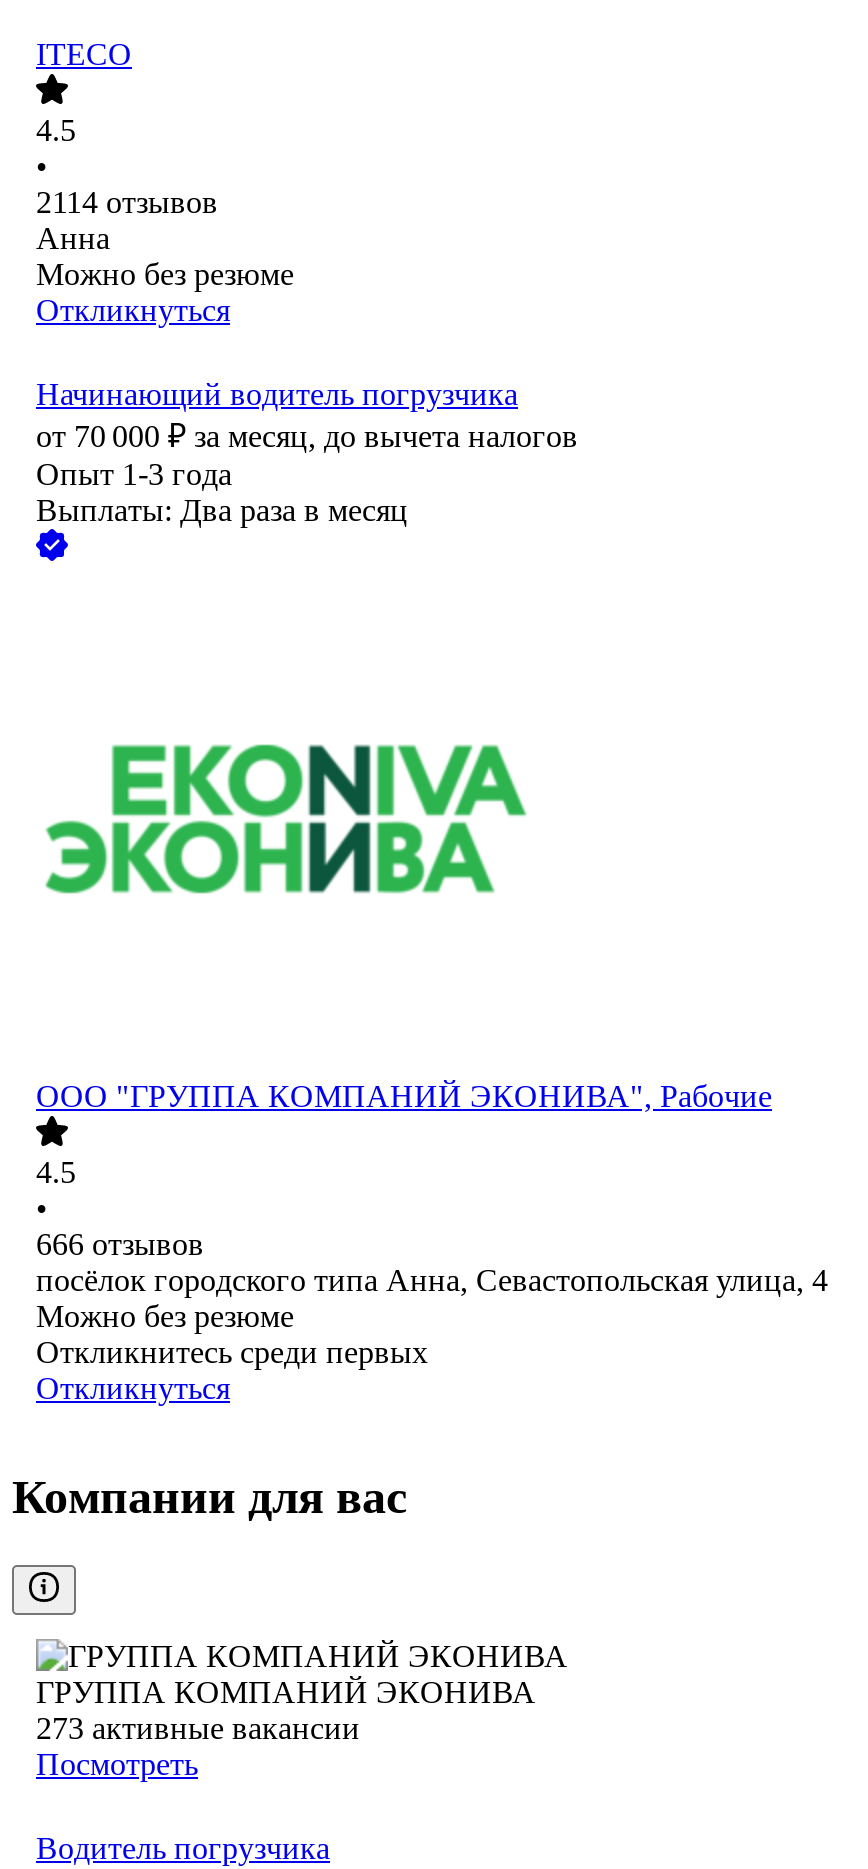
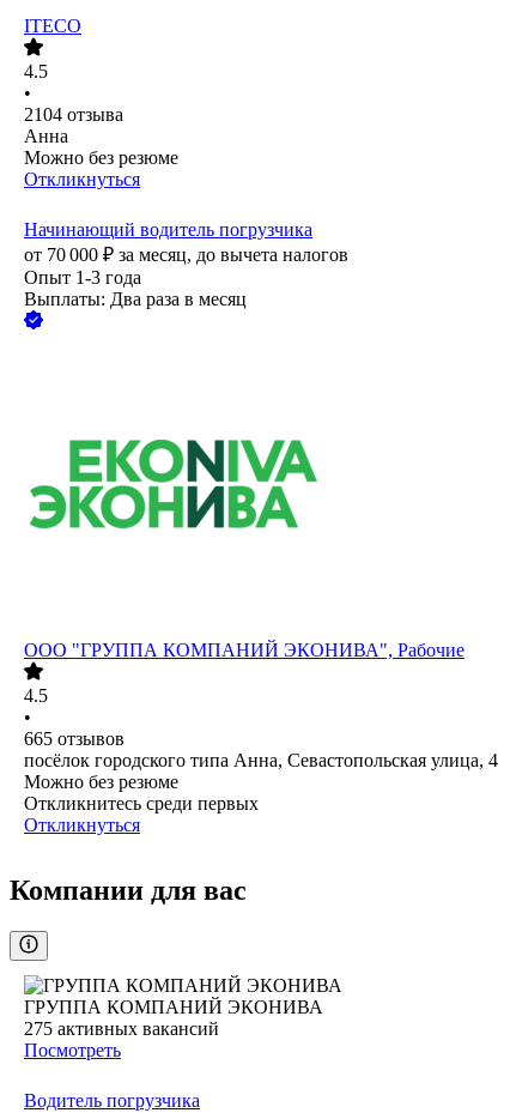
- 2114 отзывов
+ 2104 отзыва

- 666 отзывов
+ 665 отзывов

- 273 активные вакансии
+ 275 активных вакансий
